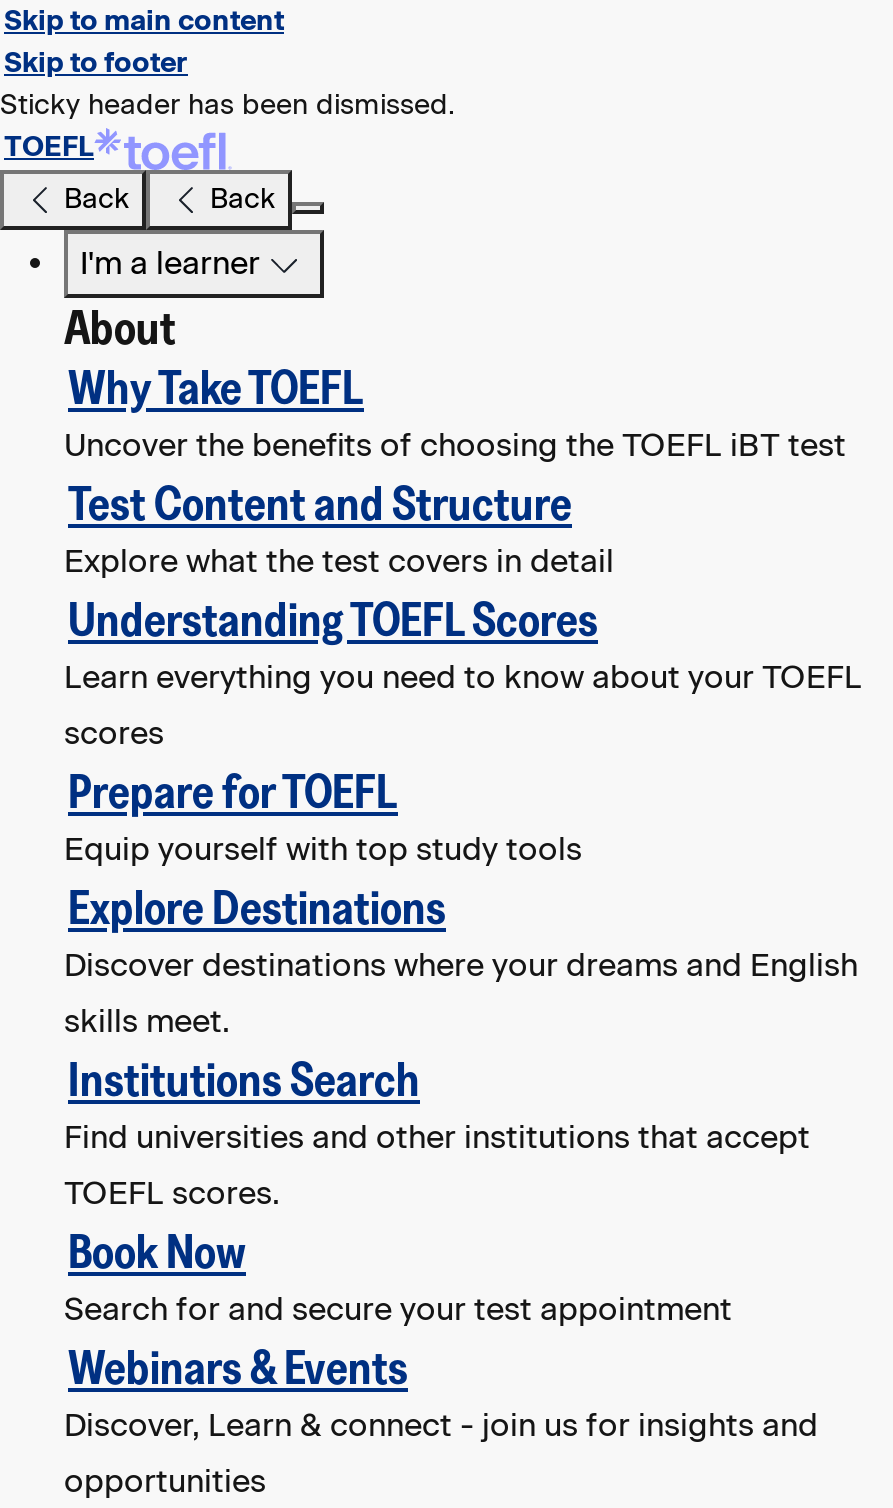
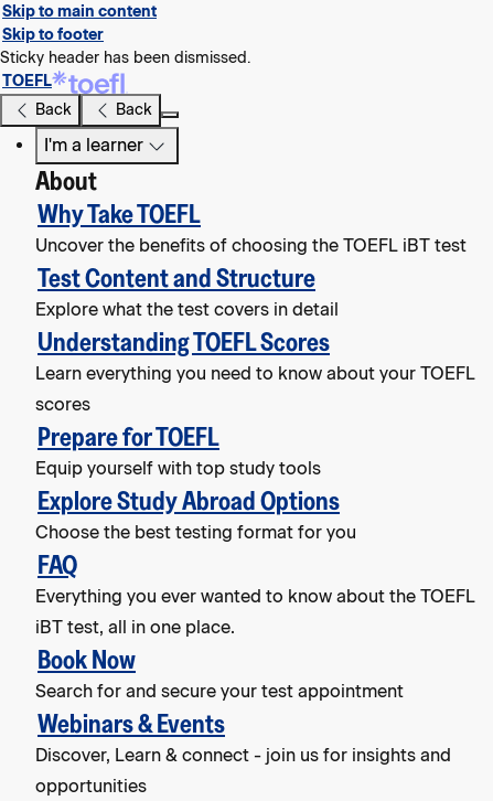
- Explore Destinations
- Discover destinations where your dreams and English
- skills meet.
- Institutions Search
- Find universities and other institutions that accept
- TOEFL scores.
+ Explore Study Abroad Options
+ Choose the best testing format for you
+ FAQ
+ Everything you ever wanted to know about the TOEFL
+ iBT test, all in one place.
